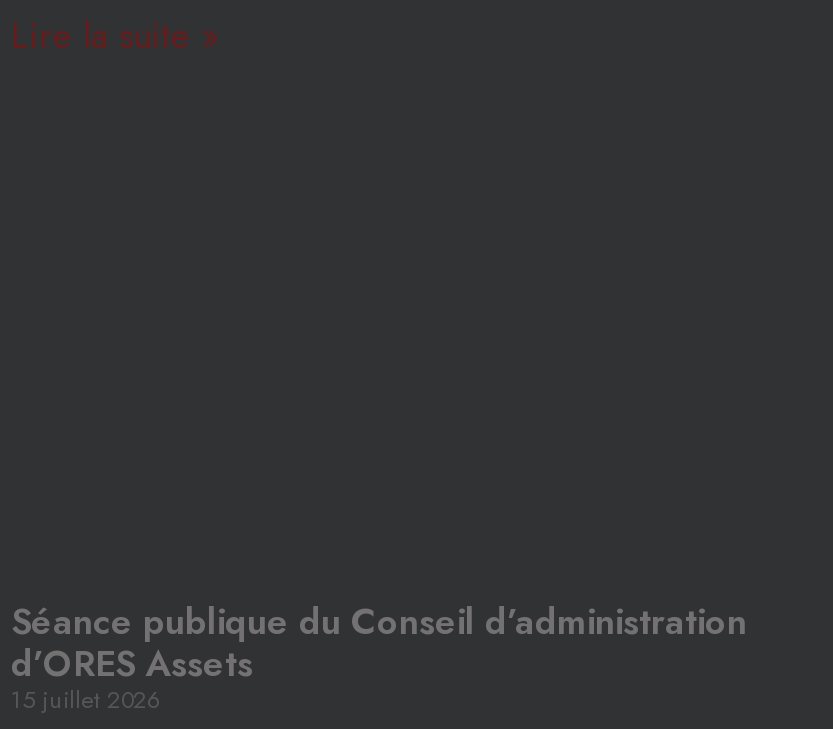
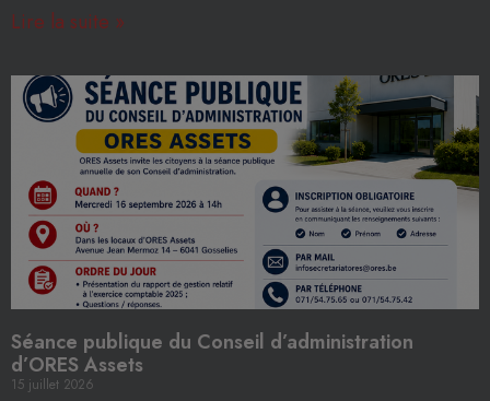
+ [image]
